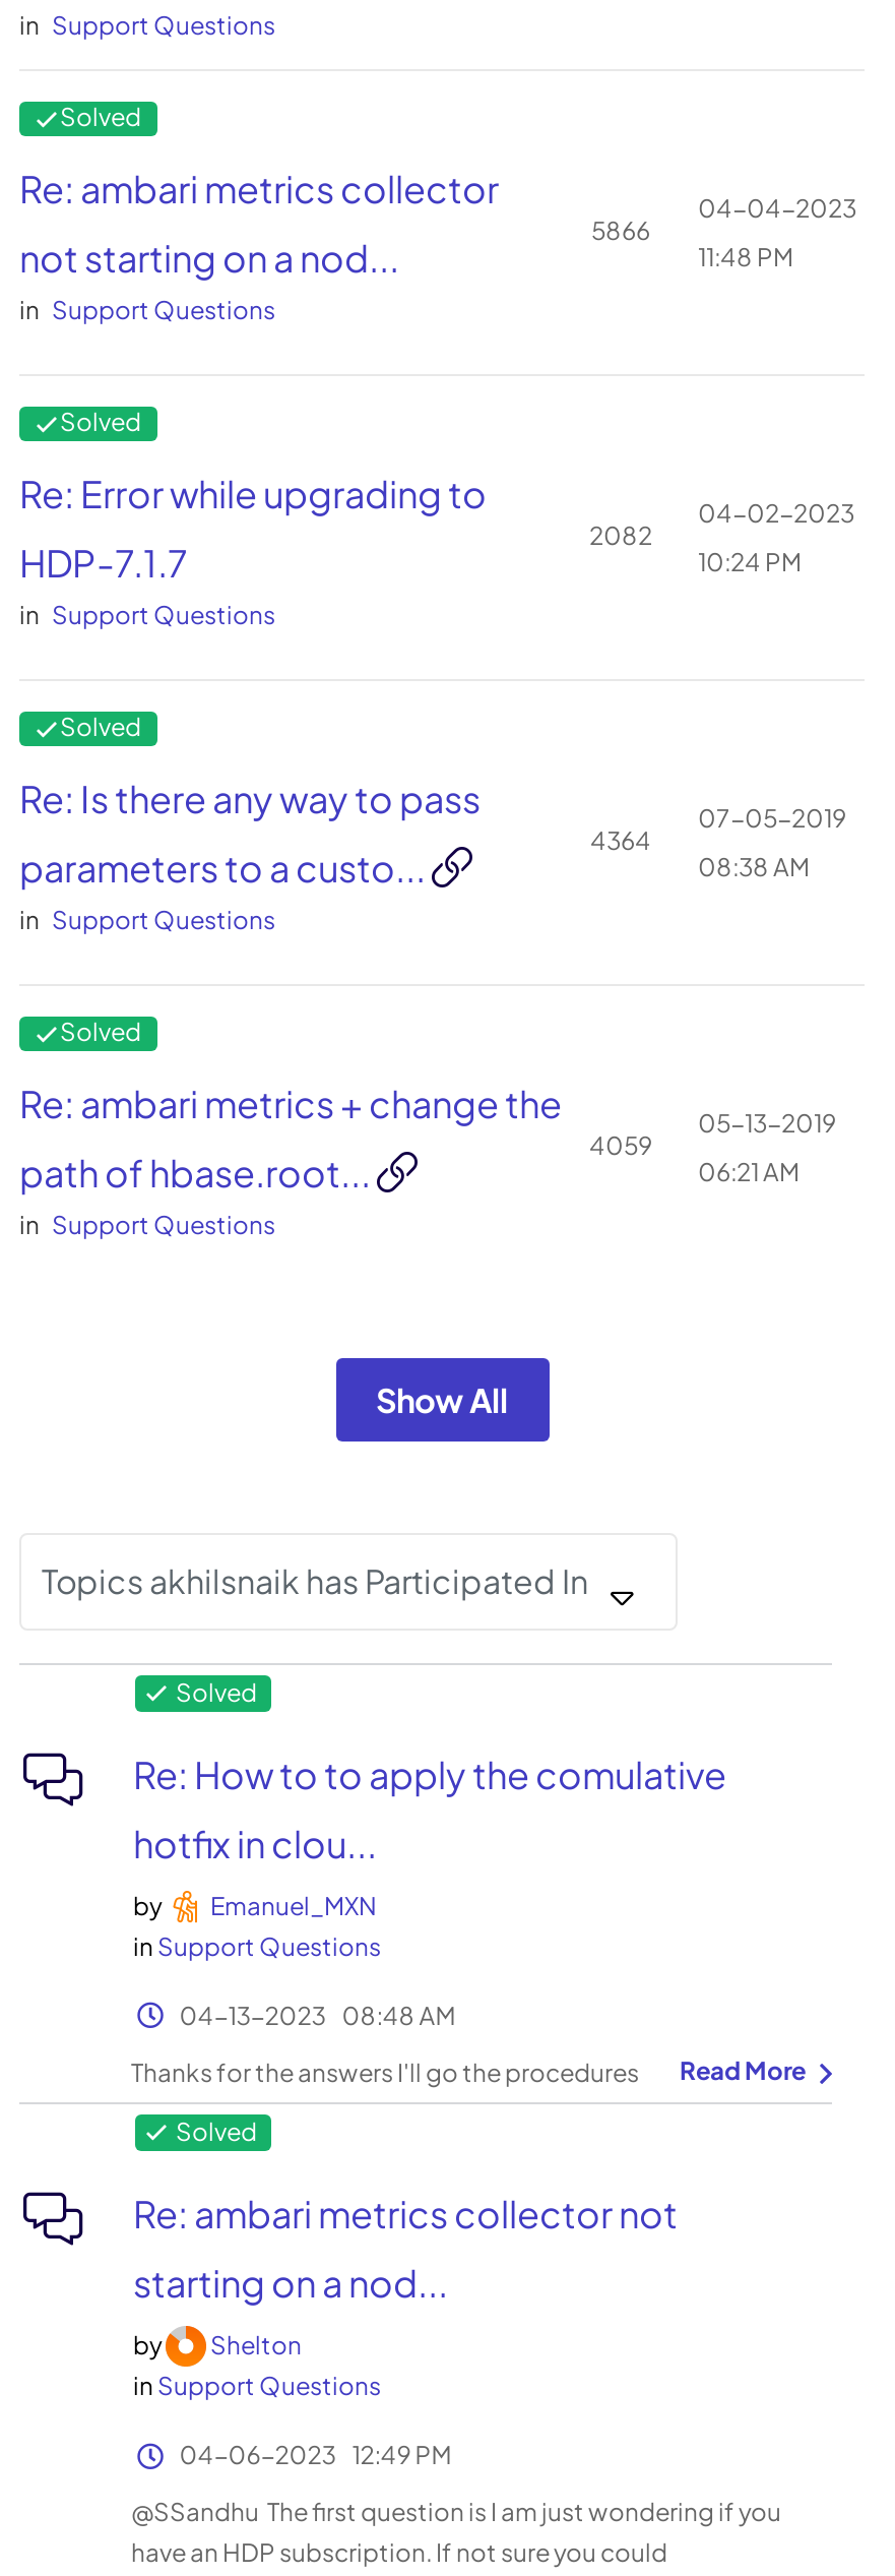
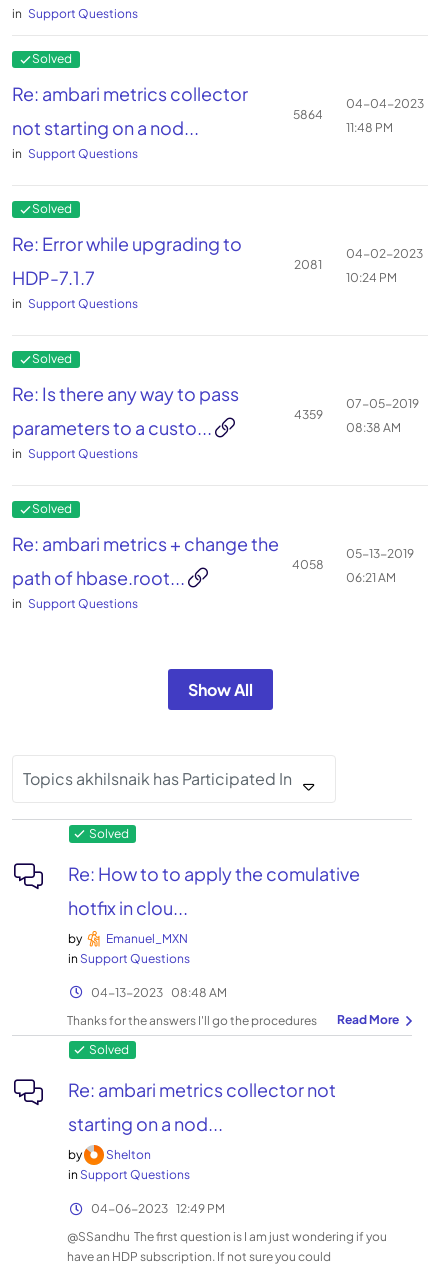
- 5866
+ 5864

- 2082
+ 2081

- 4364
+ 4359

- 4059
+ 4058
